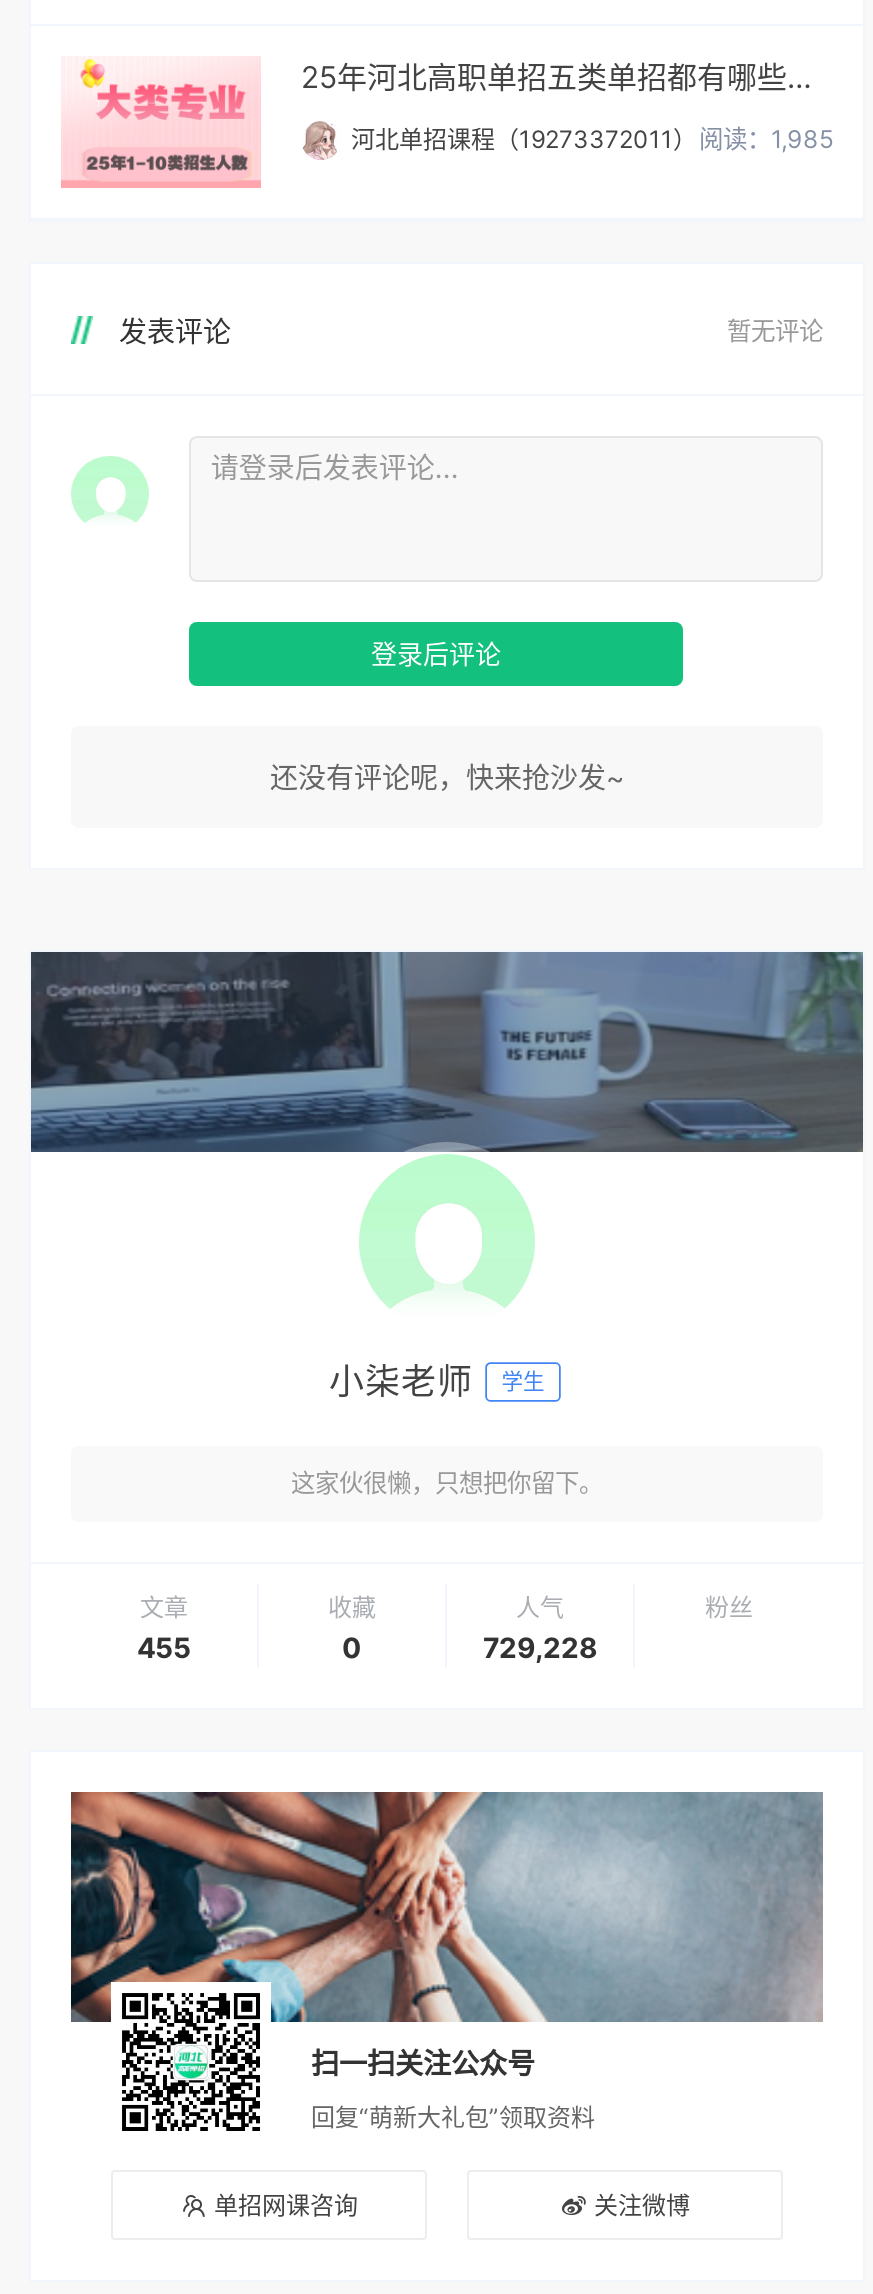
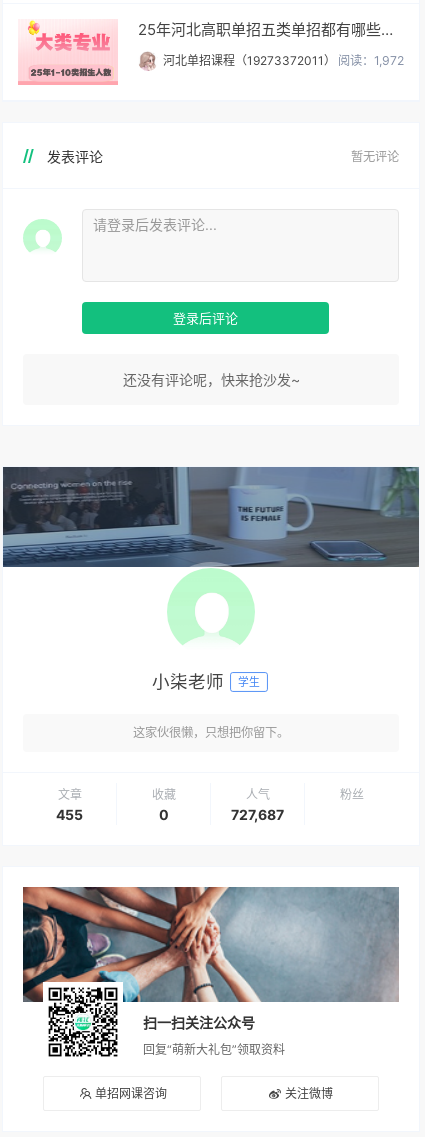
- 河北单招课程（19273372011）阅读：1,985
+ 河北单招课程（19273372011） 阅读：1,972

- 729,228
+ 727,687
